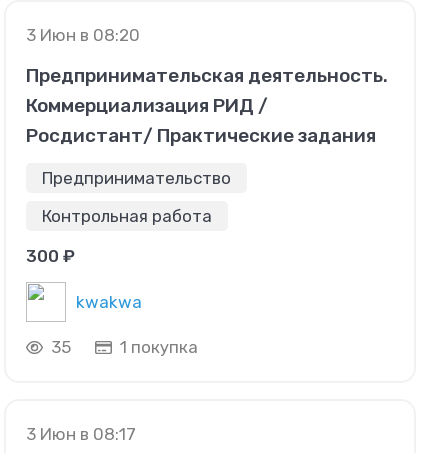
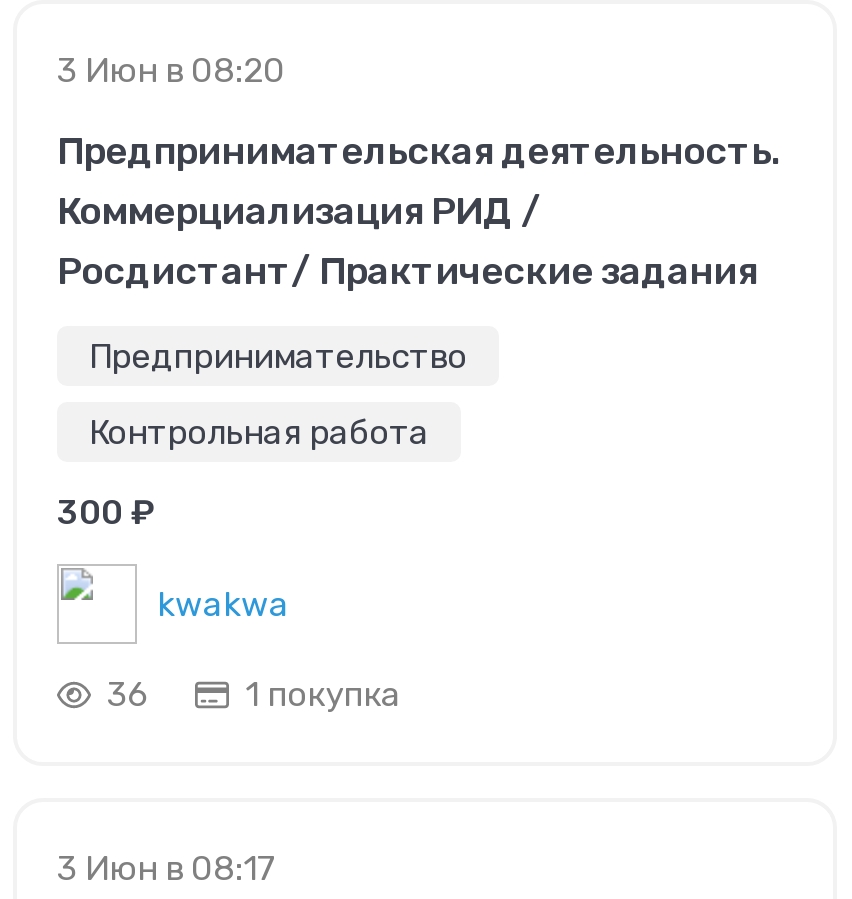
- 35
+ 36
